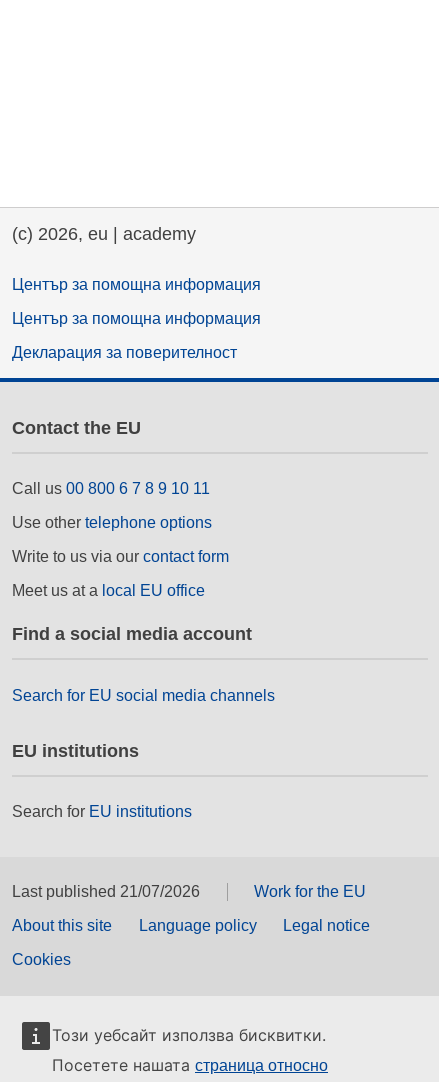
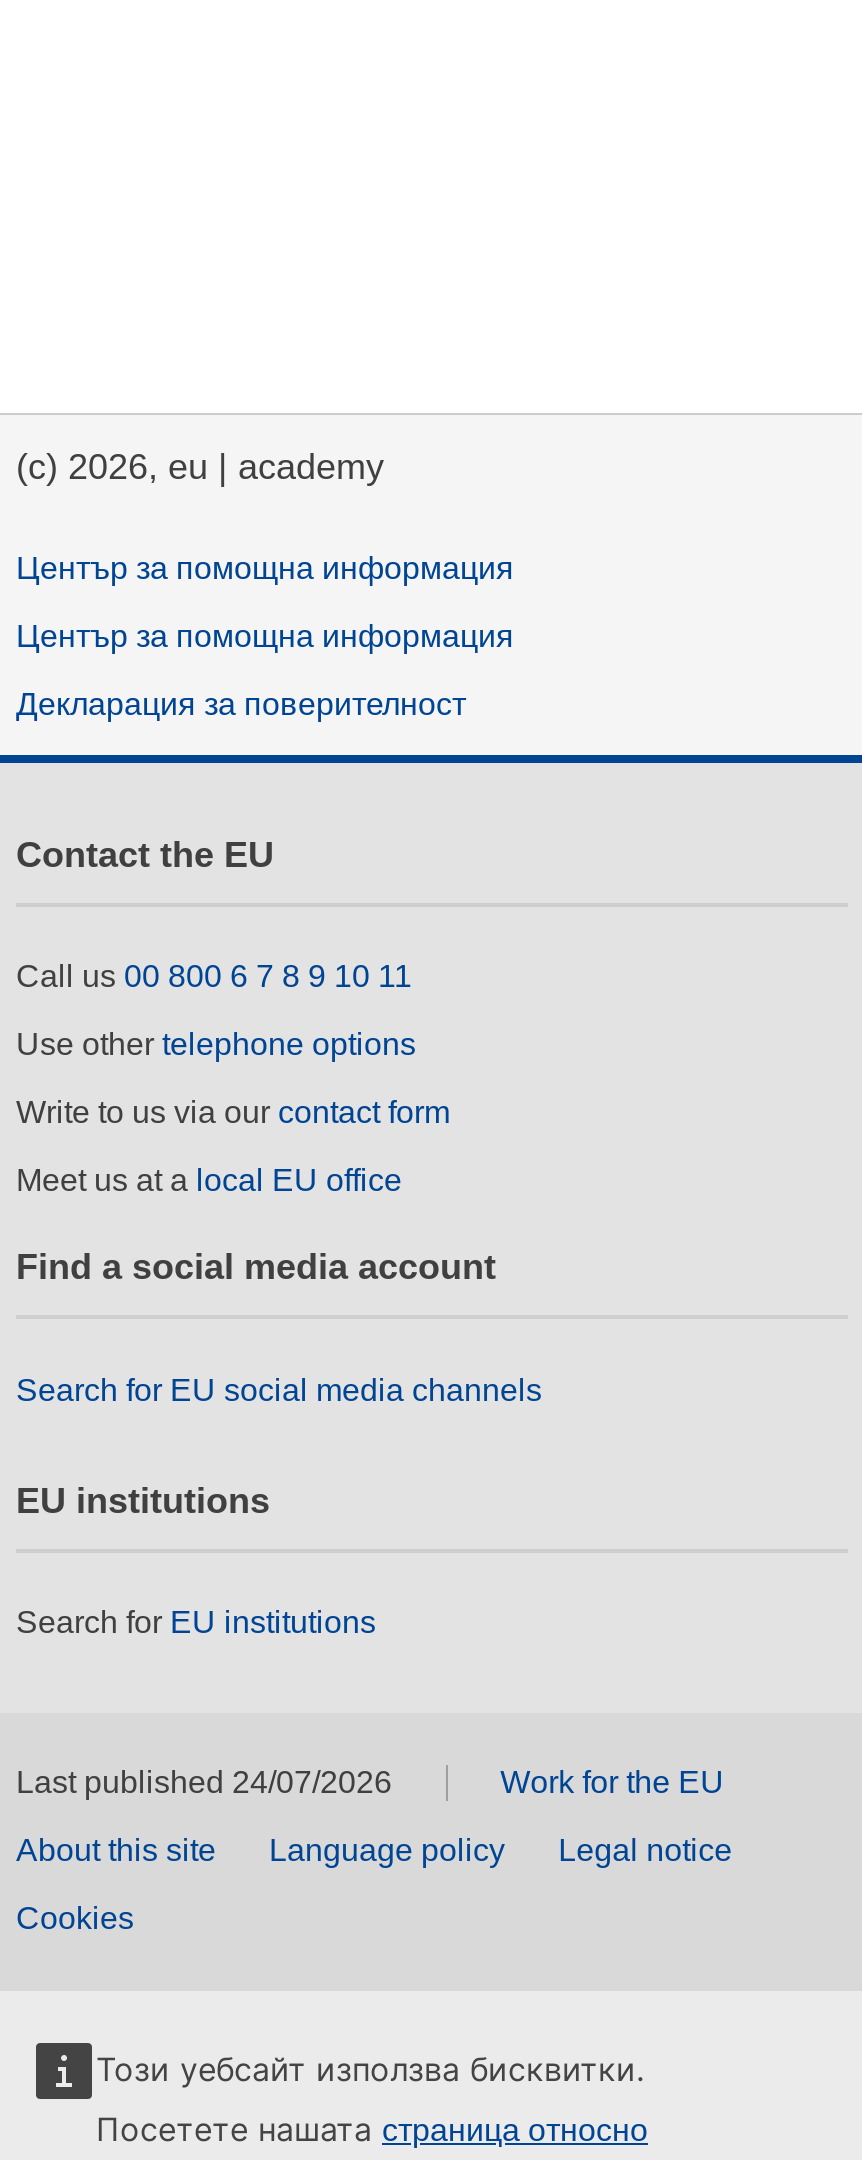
- Last published 21/07/2026
+ Last published 24/07/2026
